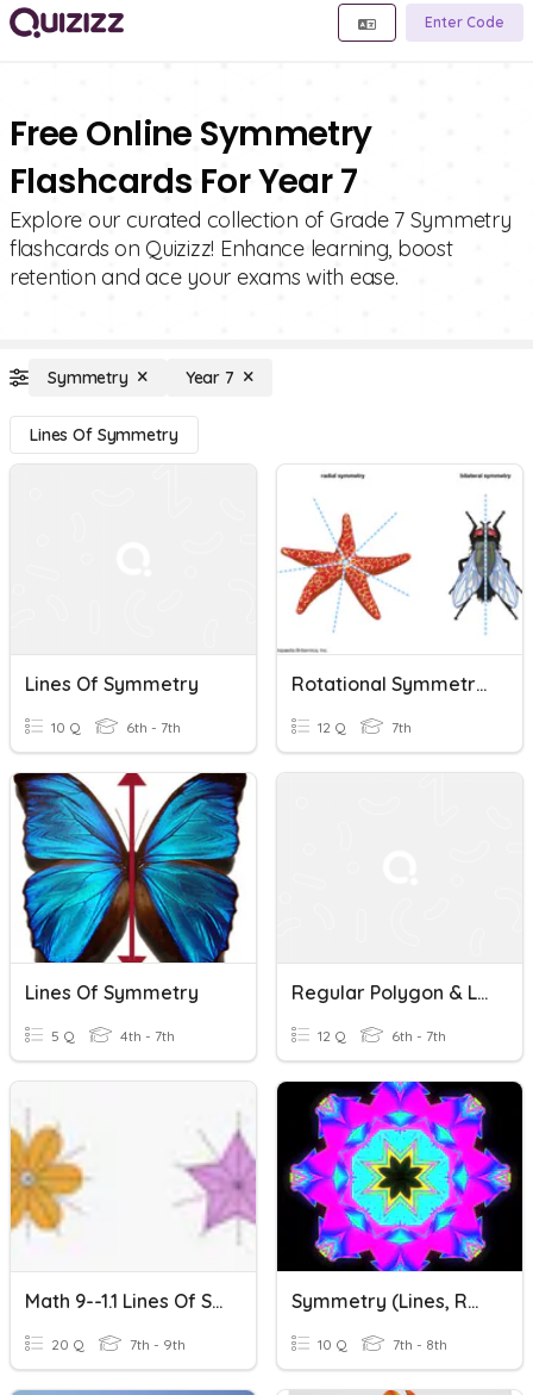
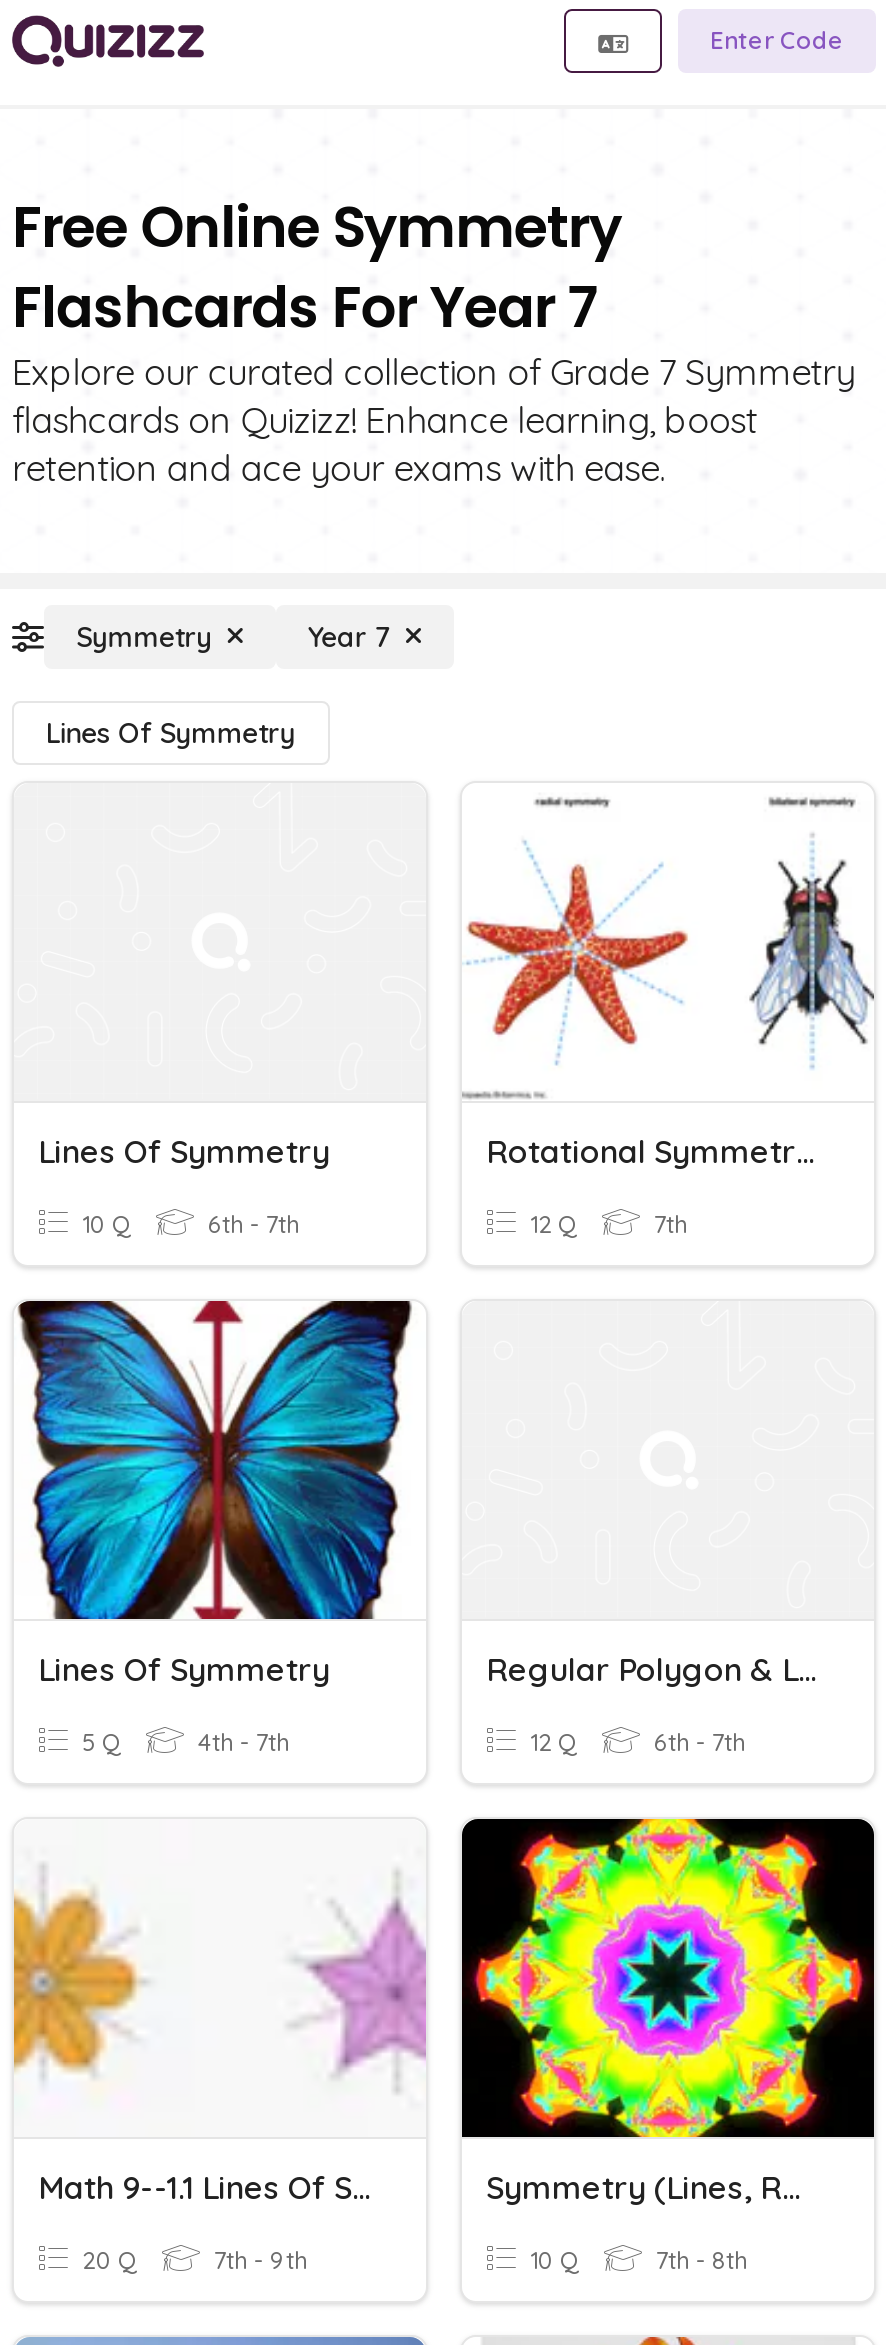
- [image]
+ [image]
